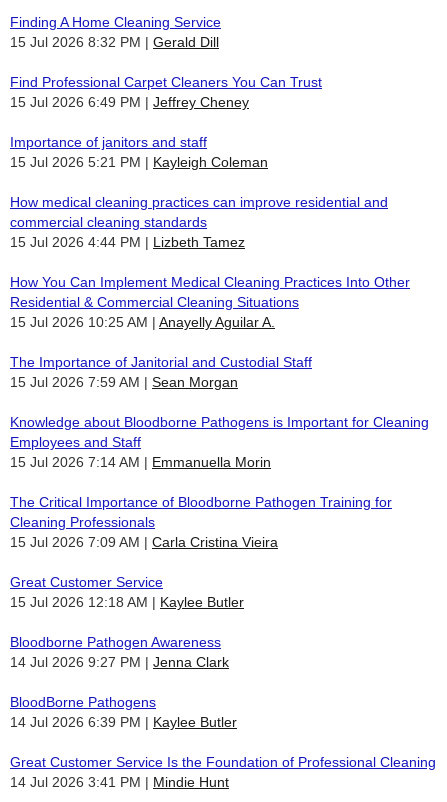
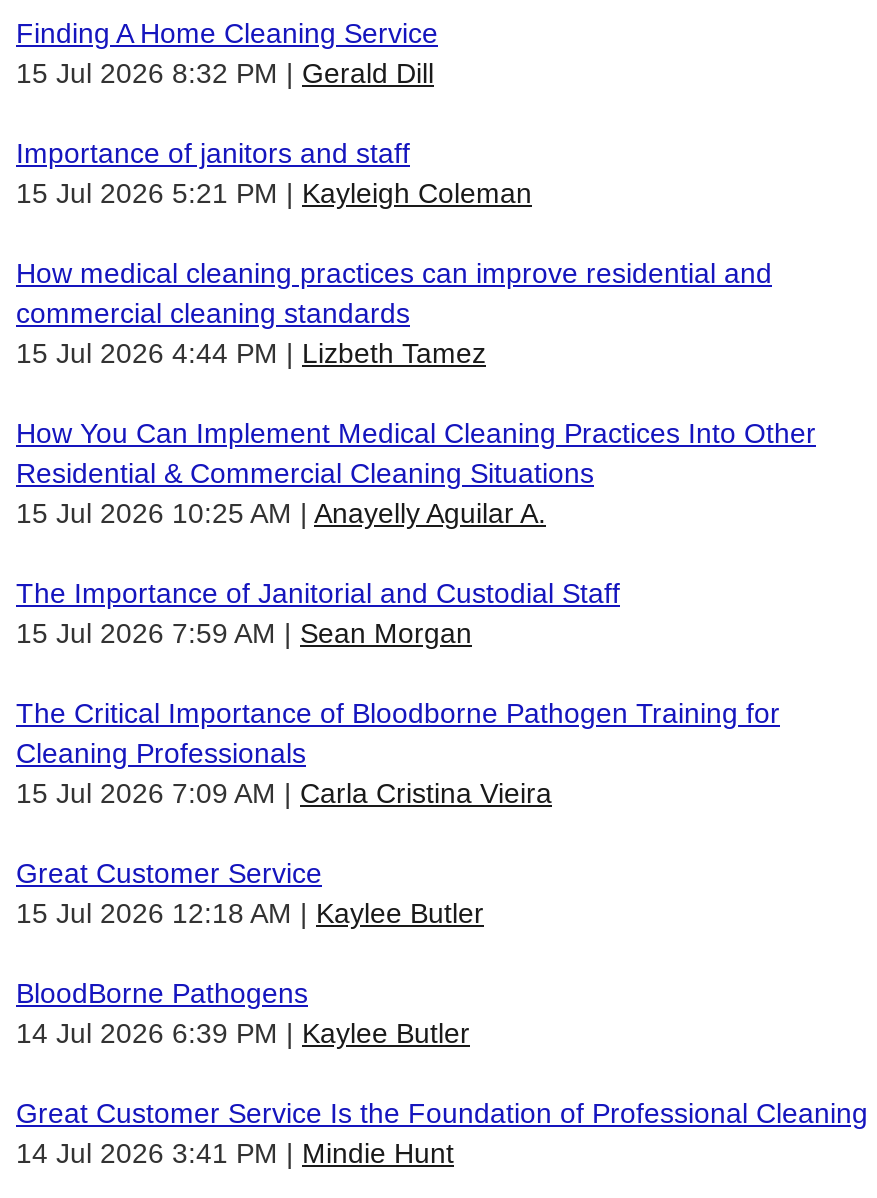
- Find Professional Carpet Cleaners You Can Trust
- 15 Jul 2026 6:49 PM
- Jeffrey Cheney

- Knowledge about Bloodborne Pathogens is Important for Cleaning
- Employees and Staff
- 15 Jul 2026 7:14 AM
- Emmanuella Morin

- Bloodborne Pathogen Awareness
- 14 Jul 2026 9:27 PM
- Jenna Clark
